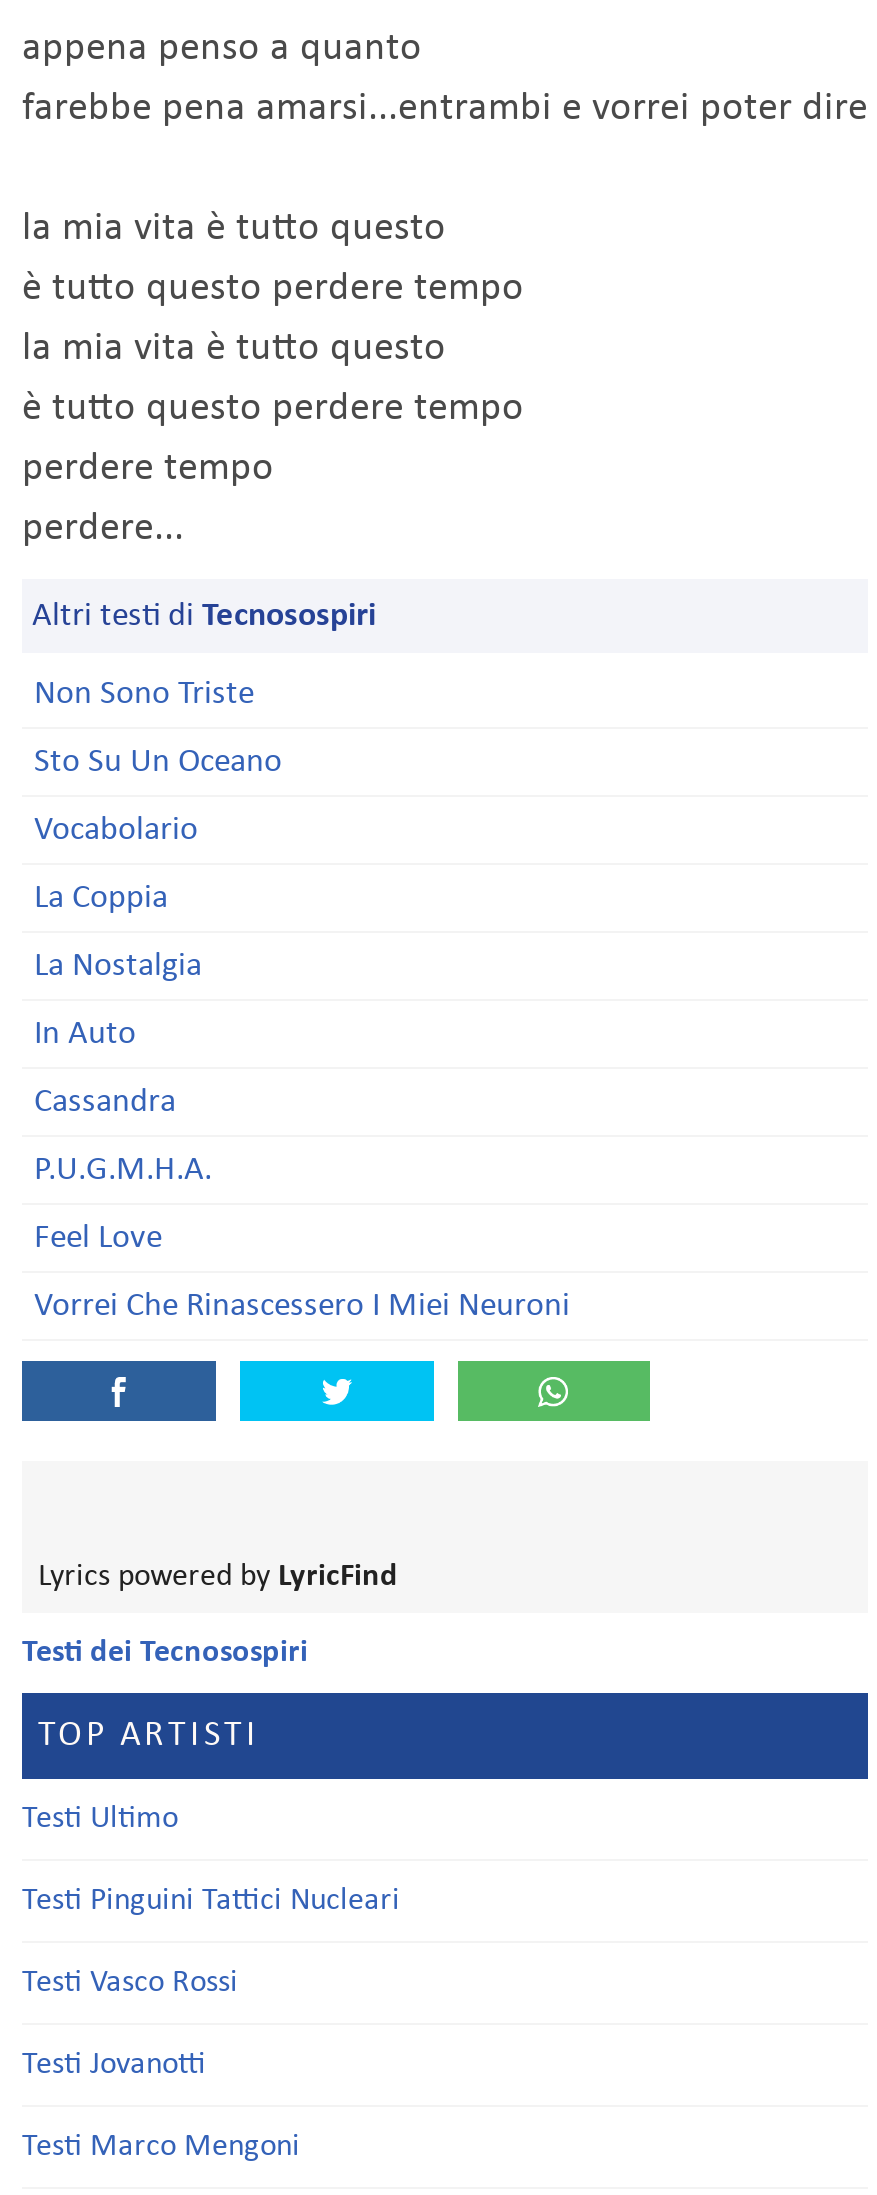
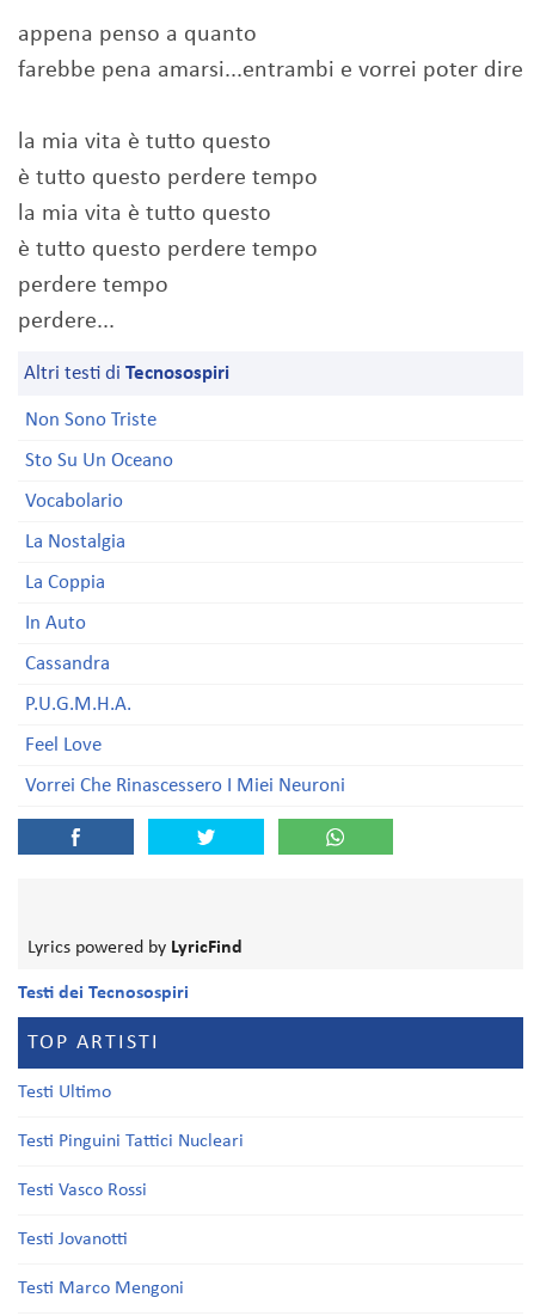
moved down: La Coppia

moved up: La Nostalgia
